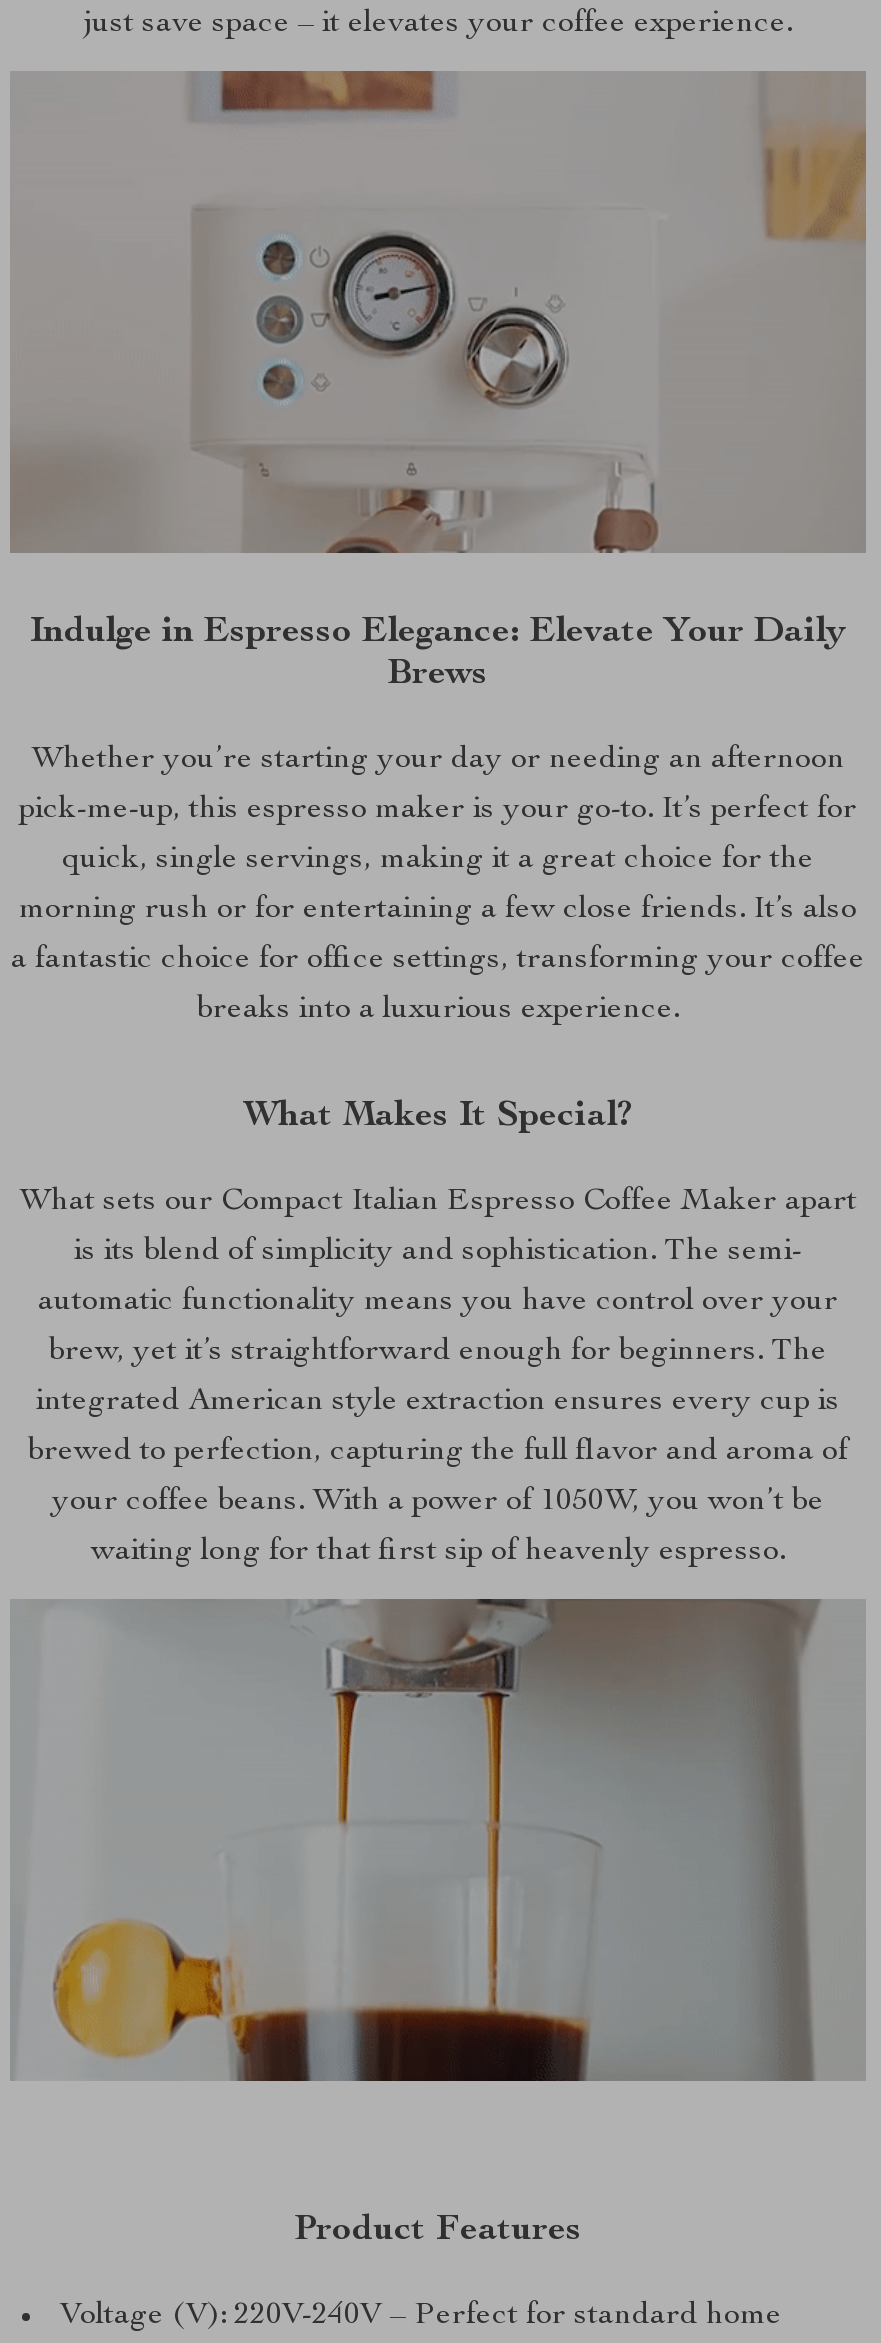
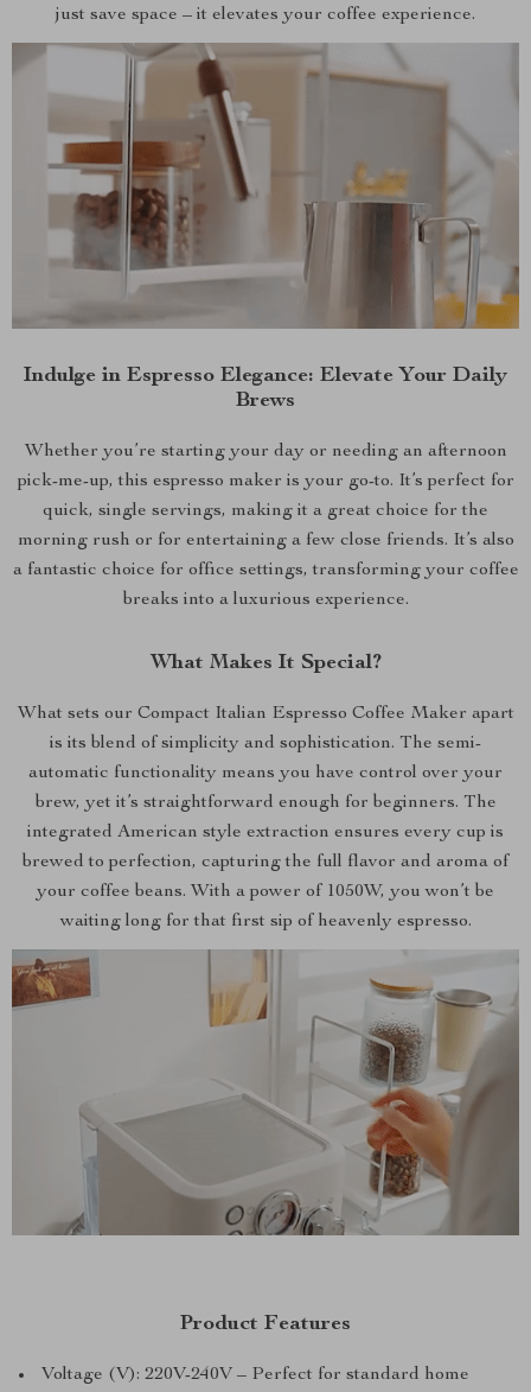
- [image]
+ [image]

- [image]
+ [image]
